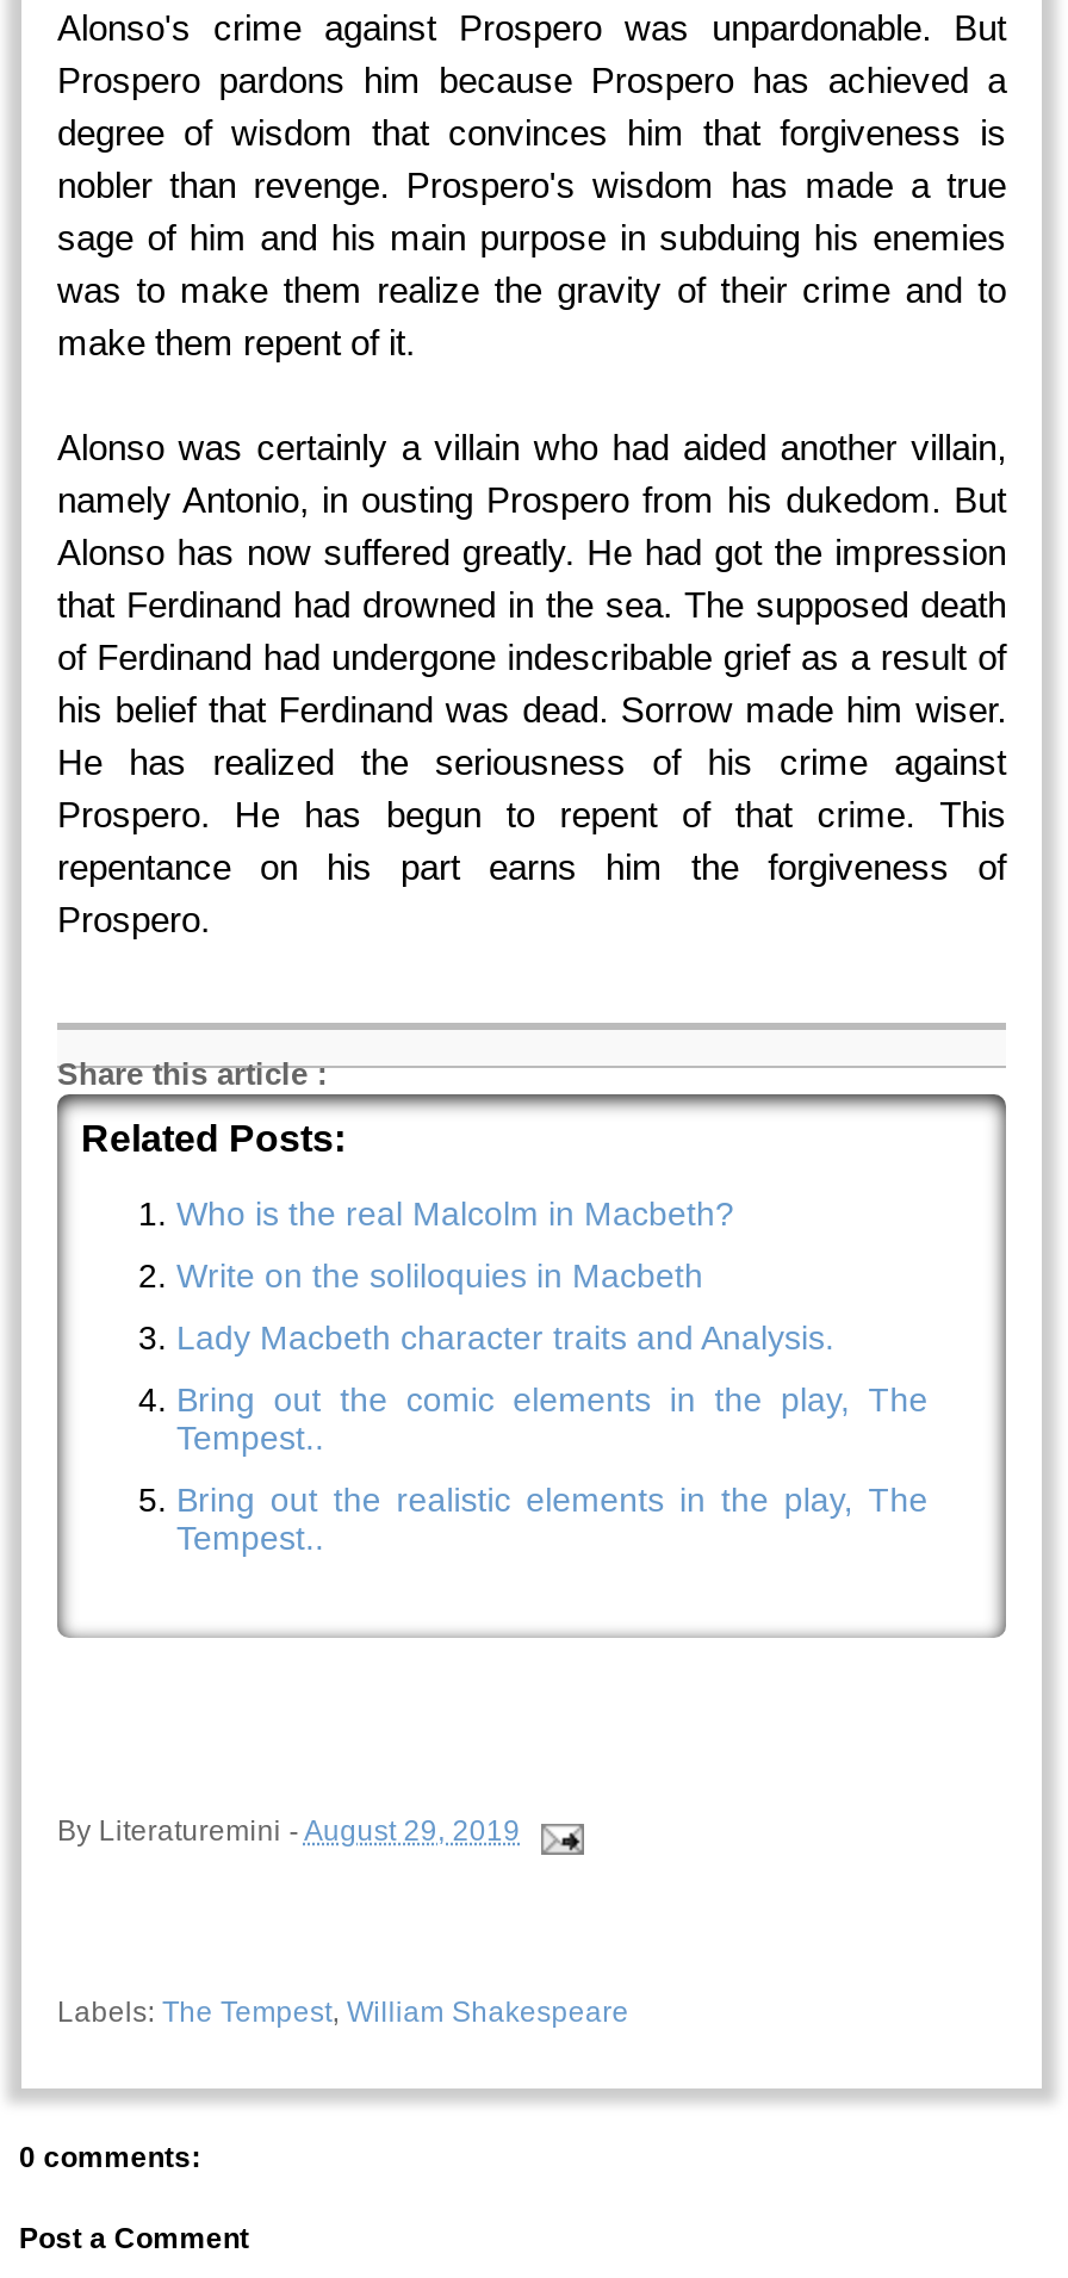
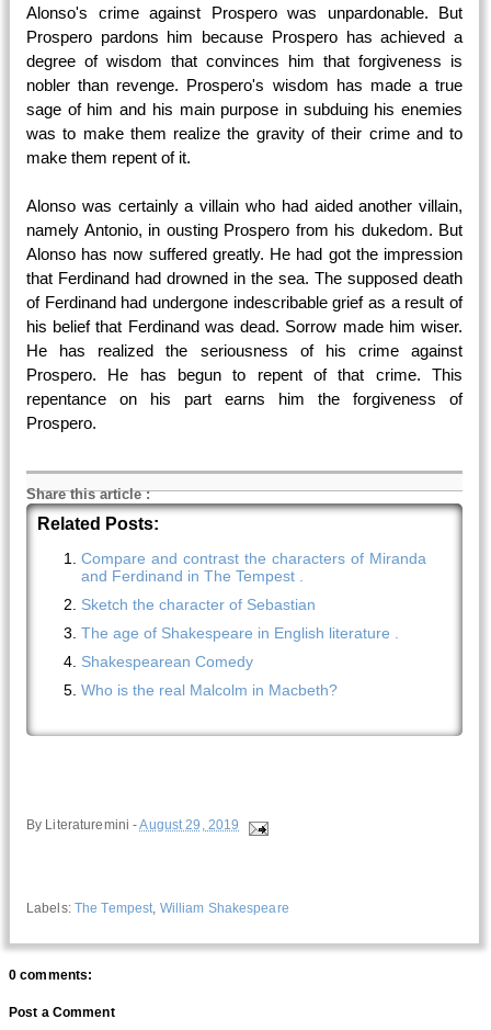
+ Compare and contrast the characters of Miranda
+ and Ferdinand in The Tempest .
+ Sketch the character of Sebastian
+ The age of Shakespeare in English literature .
+ Shakespearean Comedy

moved down: Who is the real Malcolm in Macbeth?

- Write on the soliloquies in Macbeth
- Lady Macbeth character traits and Analysis.
- Bring out the comic elements in the play, The
- Tempest..
- Bring out the realistic elements in the play, The
- Tempest..
